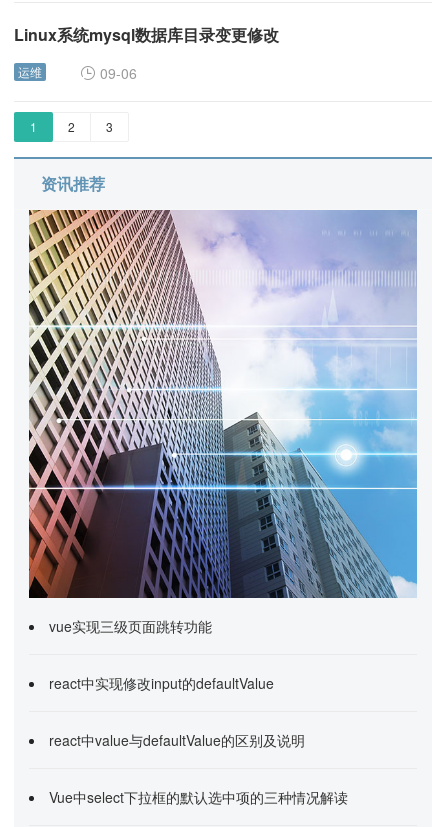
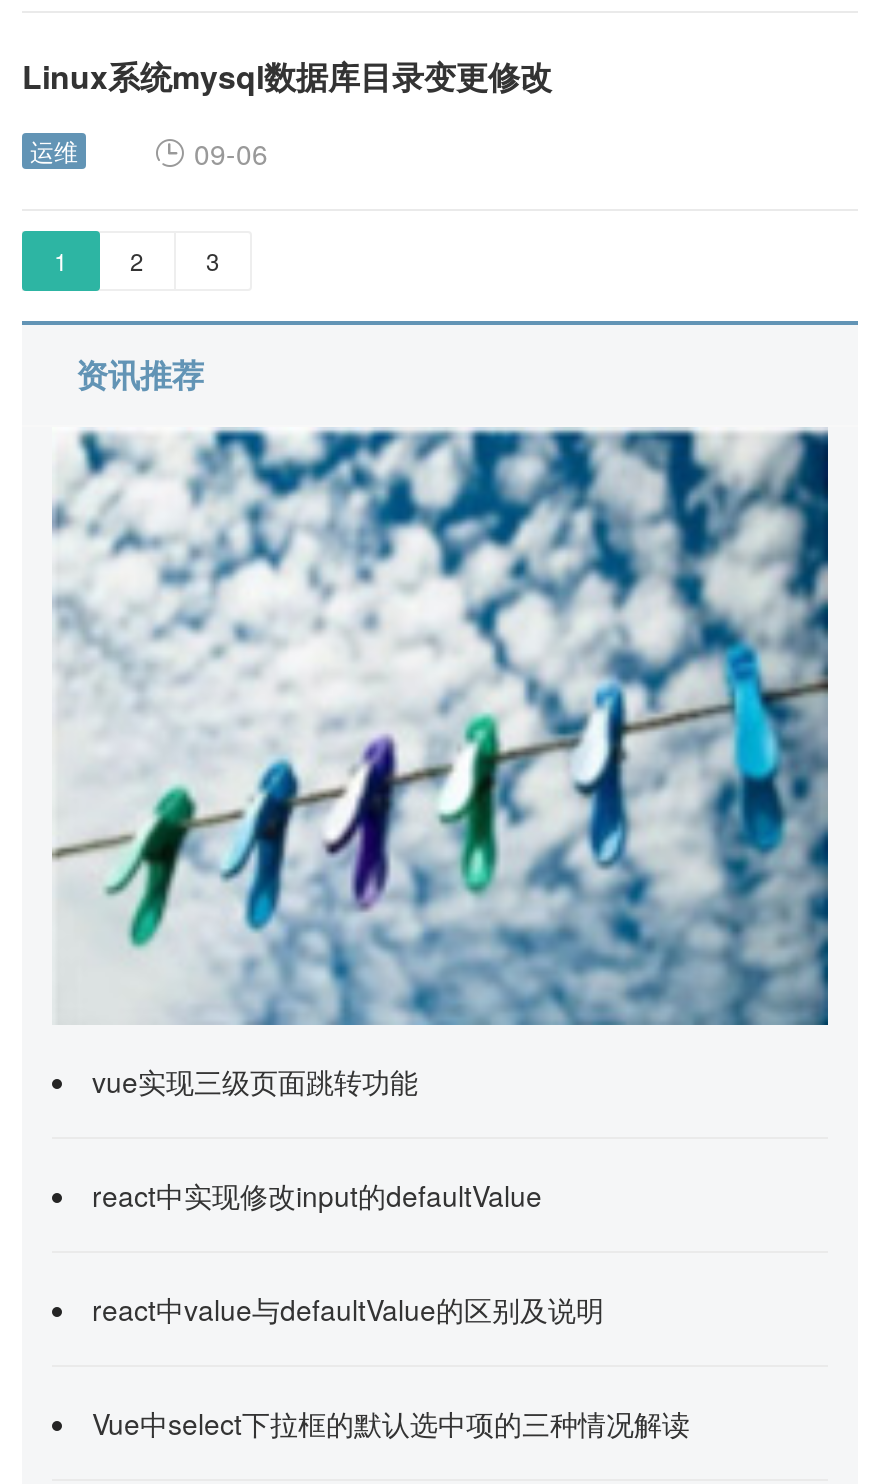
- [image]
+ [image]
